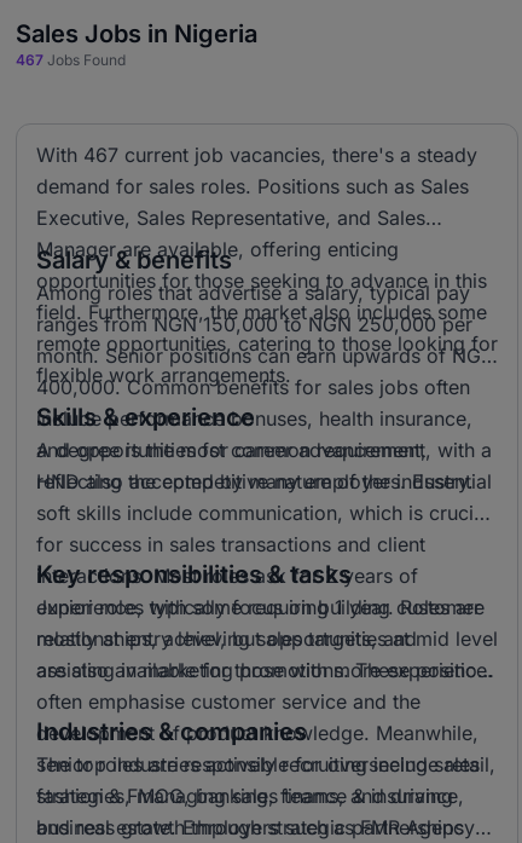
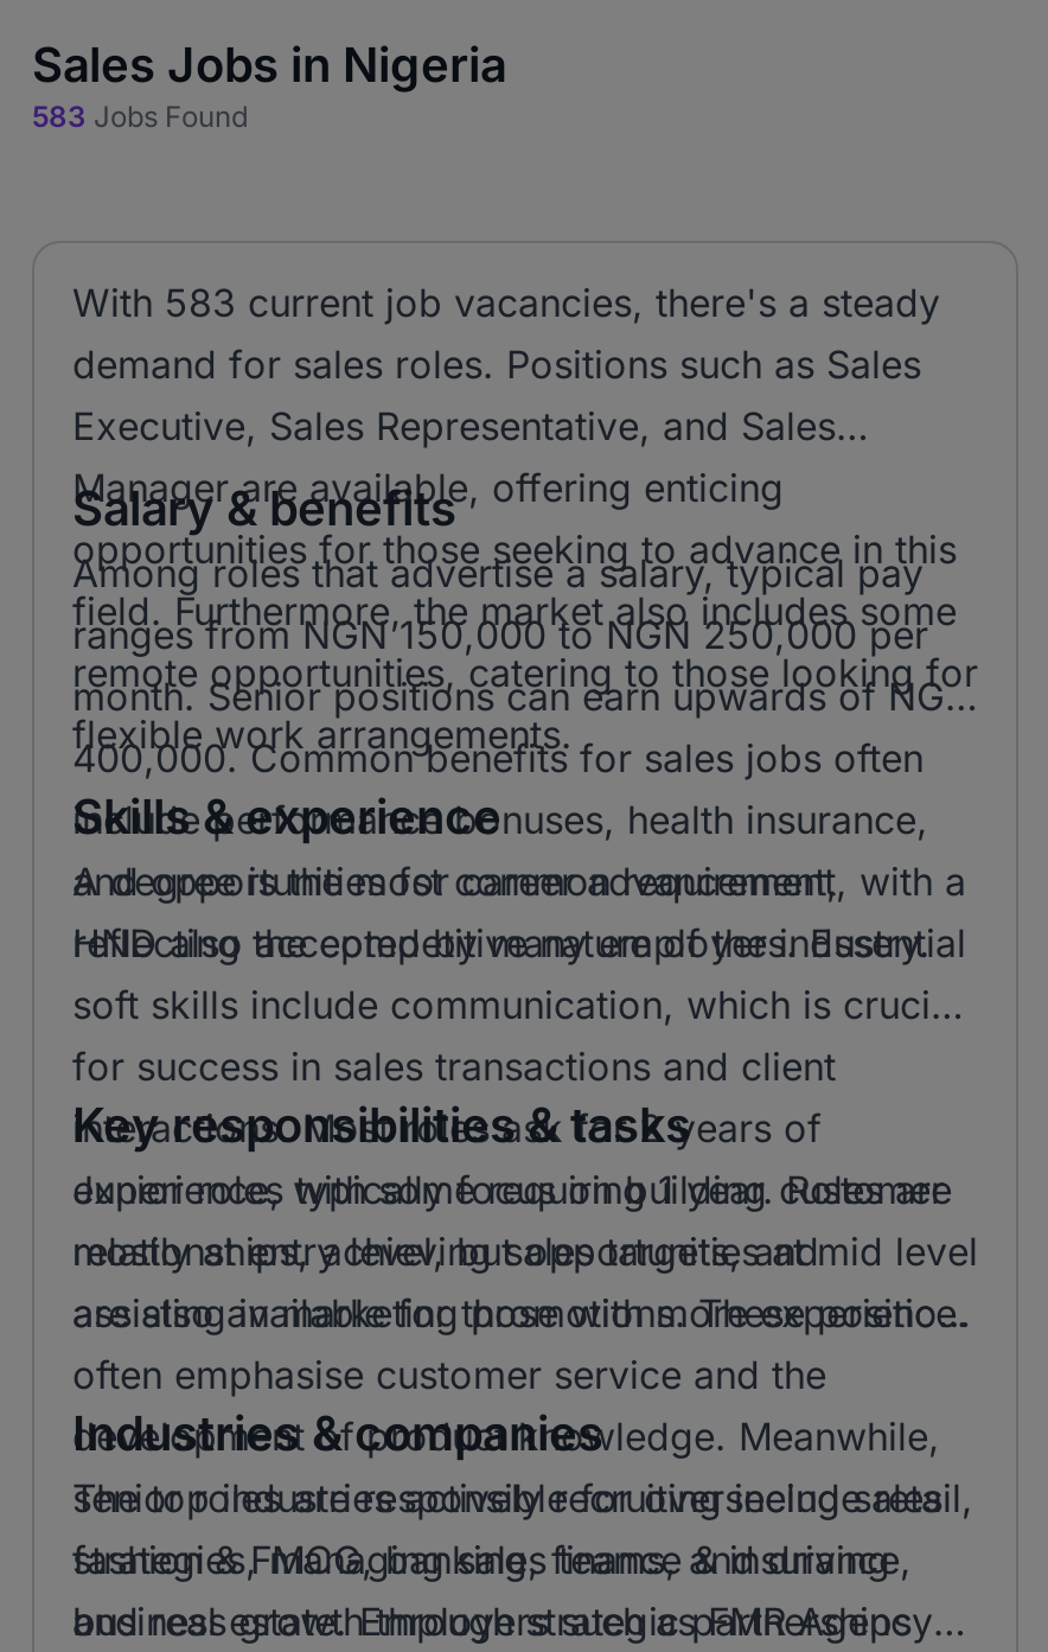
- 467 Jobs Found
+ 583 Jobs Found

- With 467 current job vacancies, there's a steady
+ With 583 current job vacancies, there's a steady
